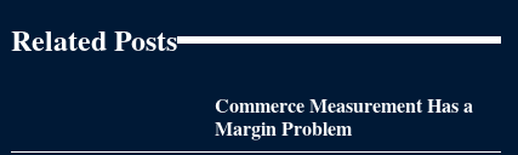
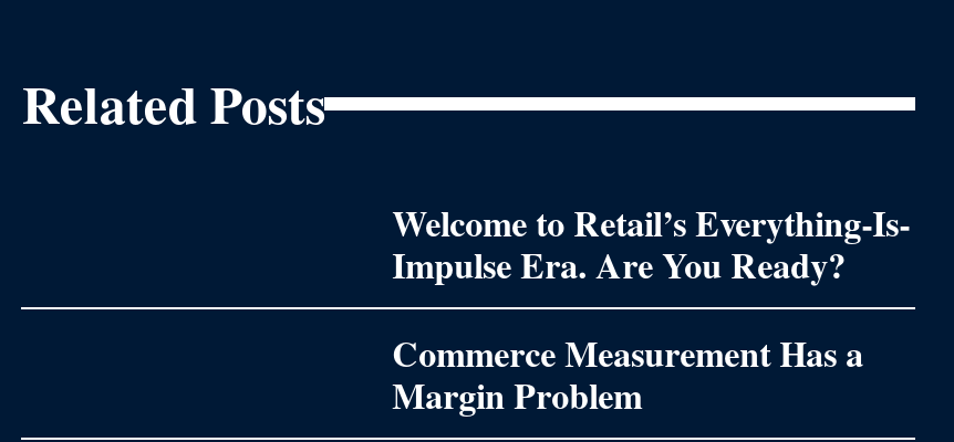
+ Welcome to Retail’s Everything-Is-
+ Impulse Era. Are You Ready?
